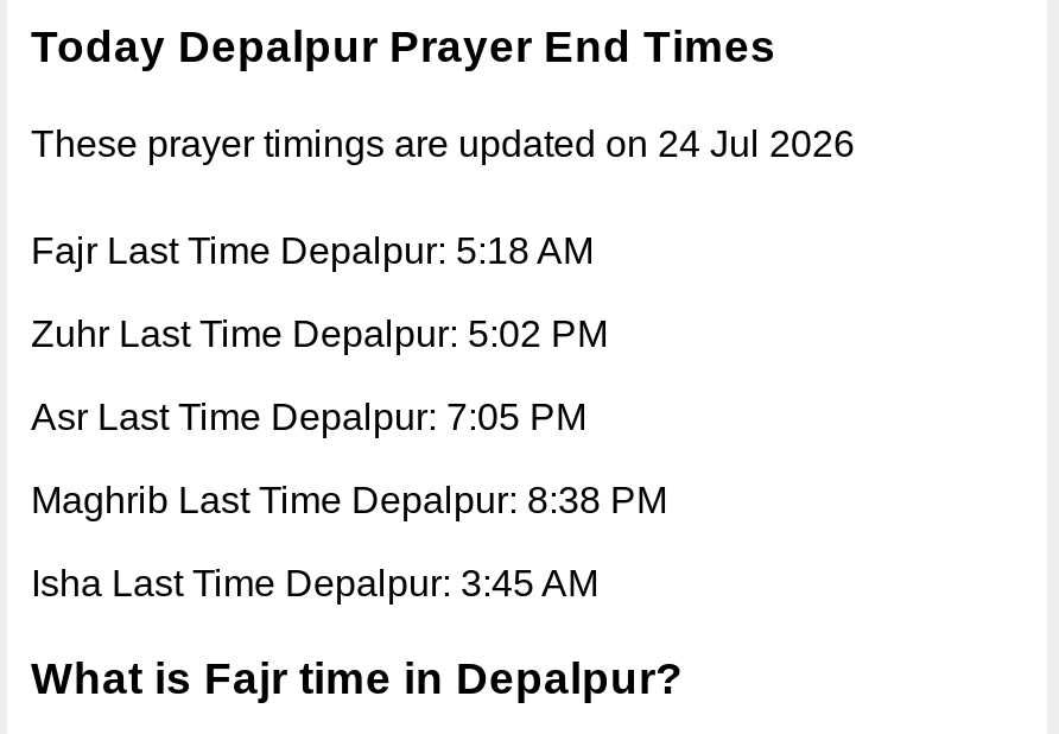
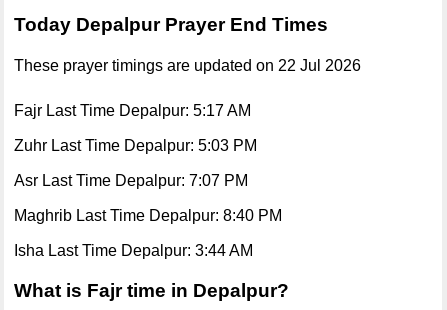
- These prayer timings are updated on 24 Jul 2026
+ These prayer timings are updated on 22 Jul 2026

- Fajr Last Time Depalpur: 5:18 AM
+ Fajr Last Time Depalpur: 5:17 AM

- Zuhr Last Time Depalpur: 5:02 PM
+ Zuhr Last Time Depalpur: 5:03 PM

- Asr Last Time Depalpur: 7:05 PM
+ Asr Last Time Depalpur: 7:07 PM

- Maghrib Last Time Depalpur: 8:38 PM
+ Maghrib Last Time Depalpur: 8:40 PM

- Isha Last Time Depalpur: 3:45 AM
+ Isha Last Time Depalpur: 3:44 AM
